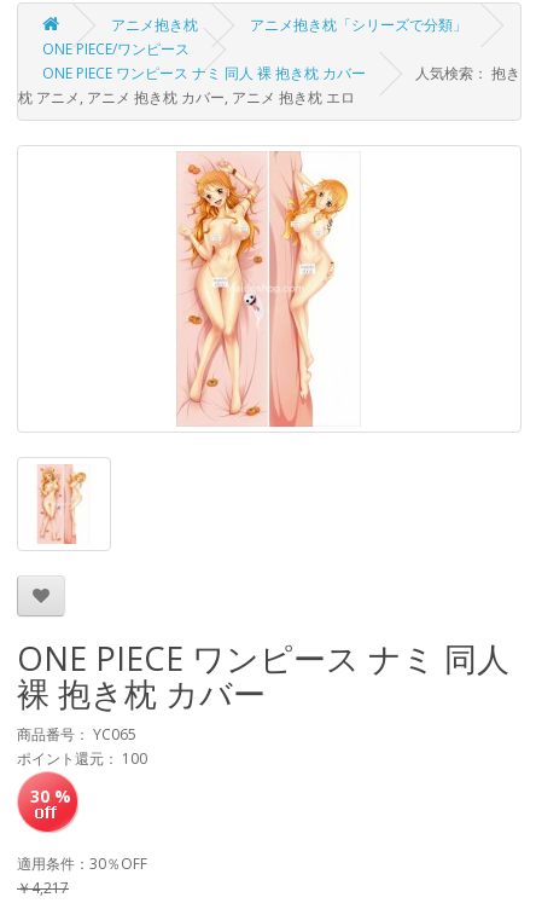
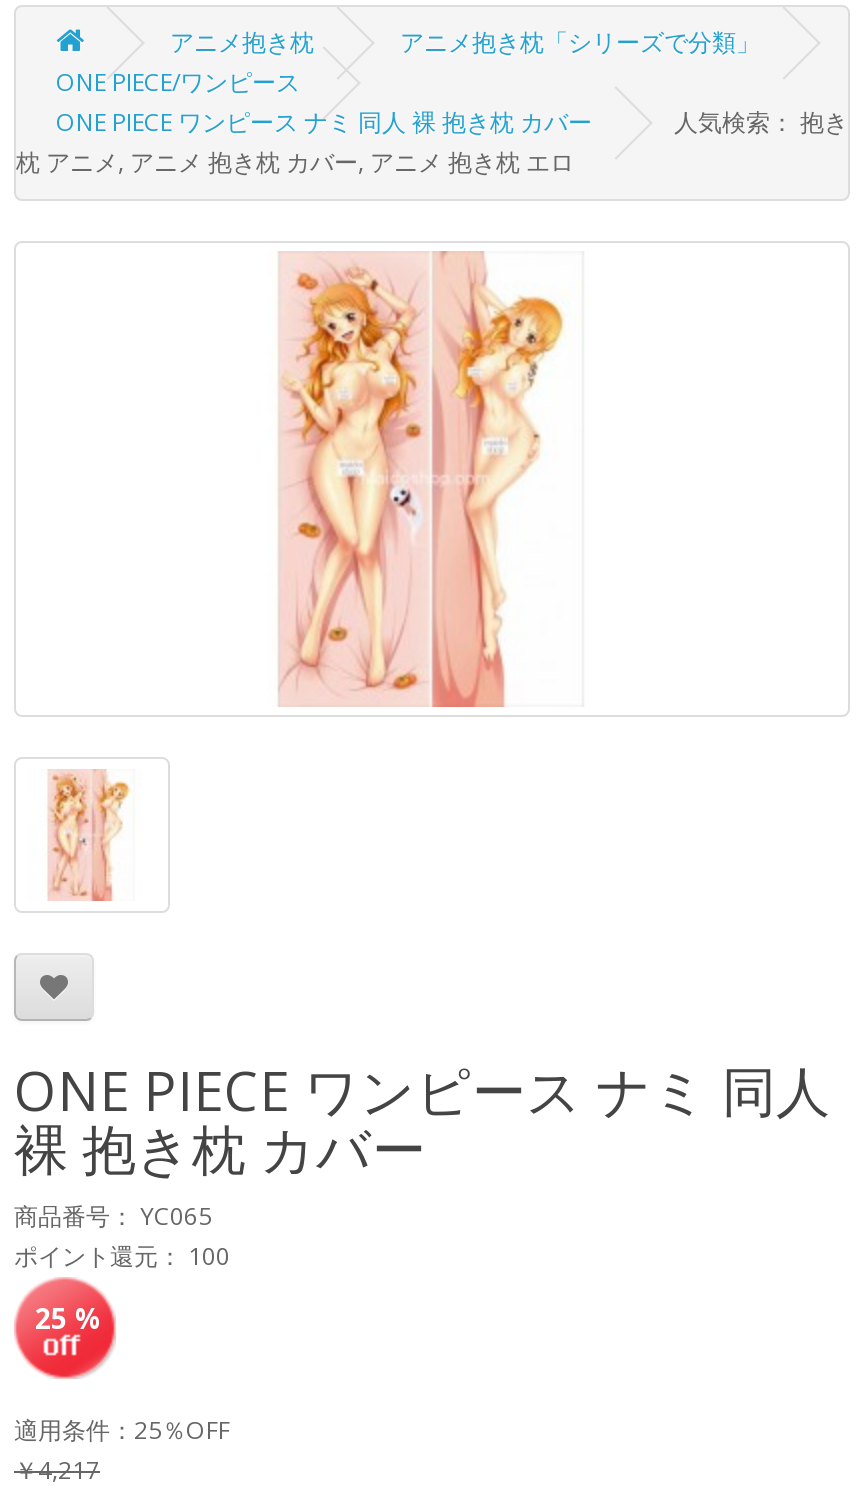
- 30 %
+ 25 %

- 適用条件：30％OFF
+ 適用条件：25％OFF
